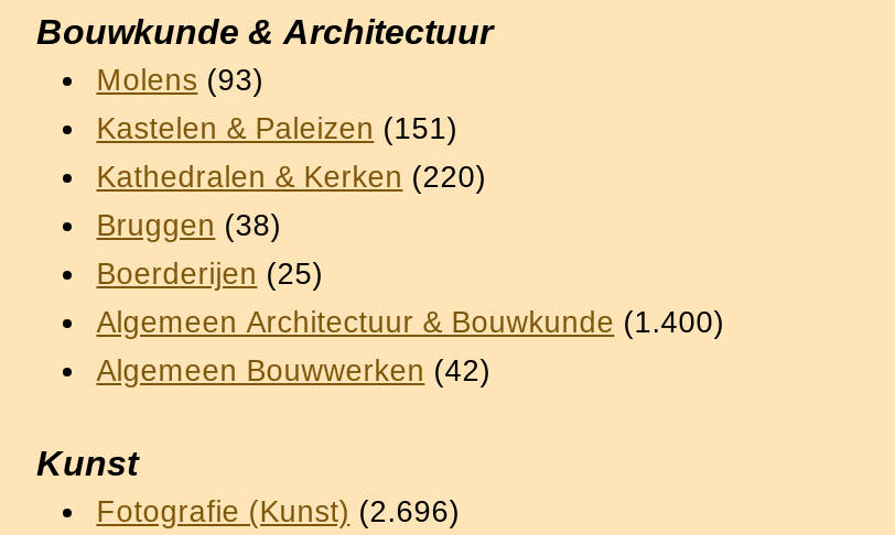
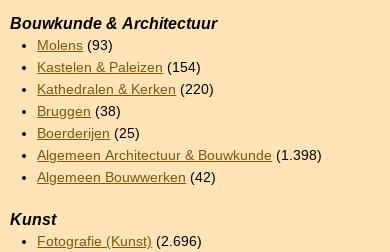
- Kastelen & Paleizen (151)
+ Kastelen & Paleizen (154)

- Algemeen Architectuur & Bouwkunde (1.400)
+ Algemeen Architectuur & Bouwkunde (1.398)
